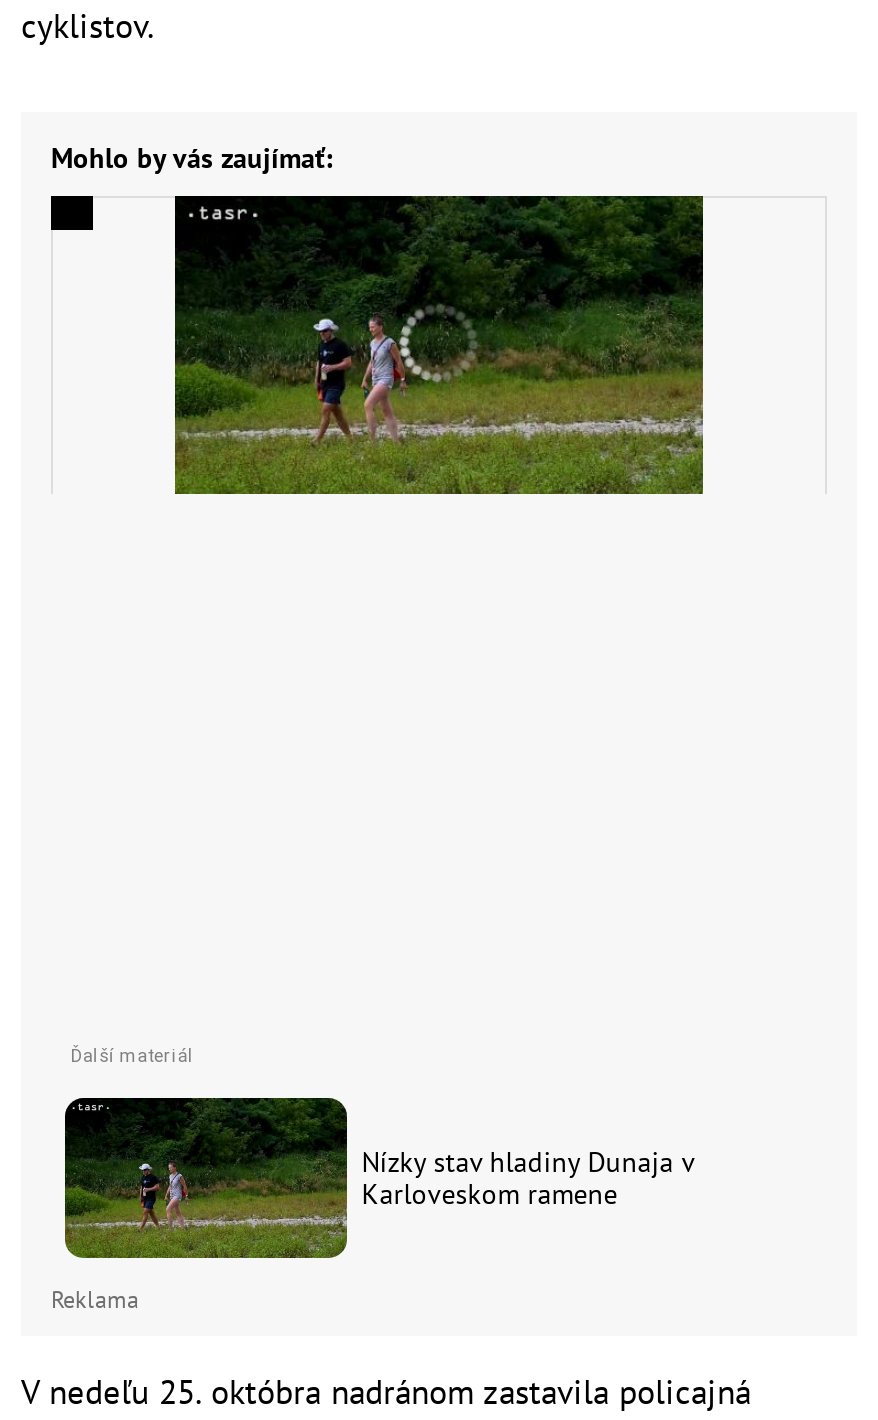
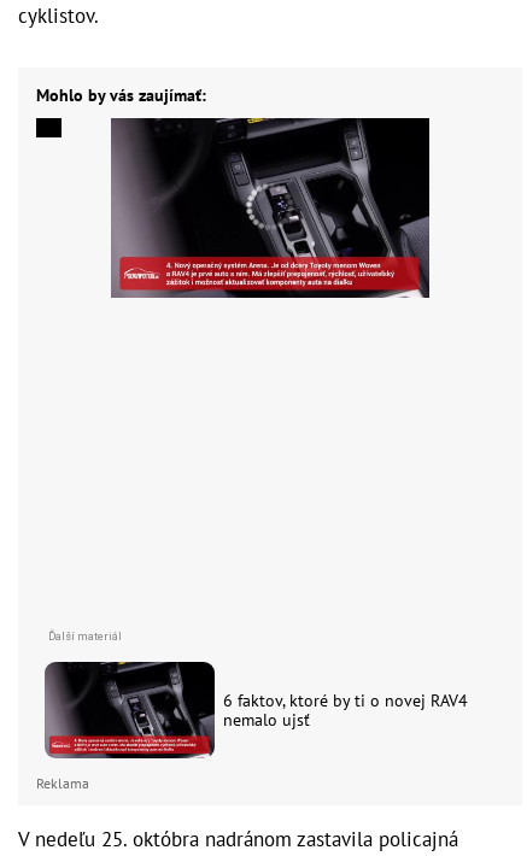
- [image]
+ [image]

- [image]
- Nízky stav hladiny Dunaja v
- Karloveskom ramene
+ [image]
+ 6 faktov, ktoré by ti o novej RAV4
+ nemalo ujsť
